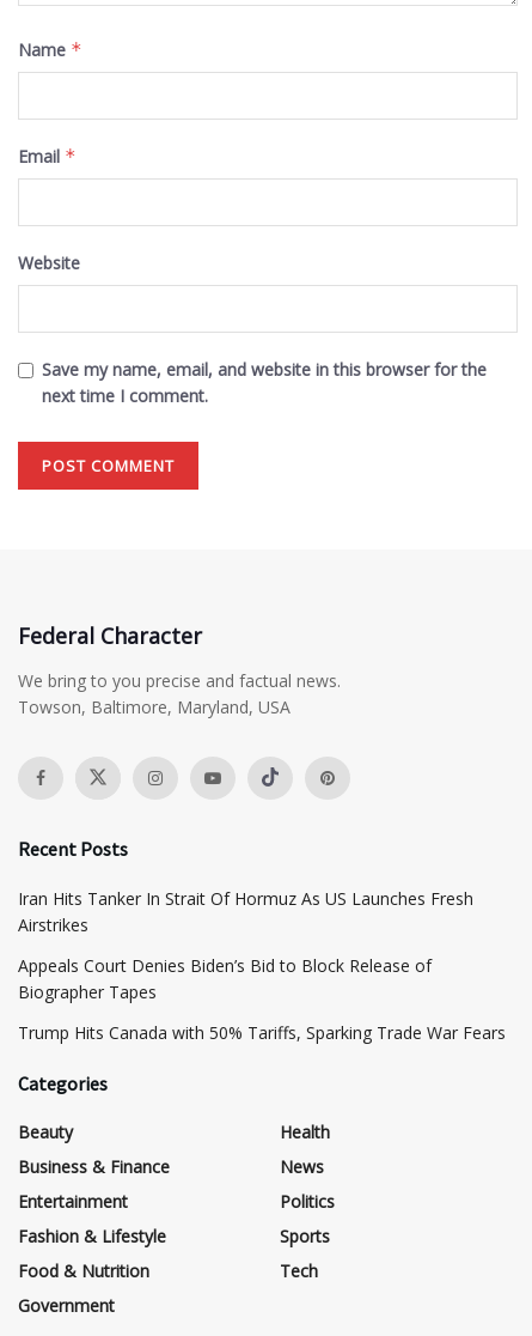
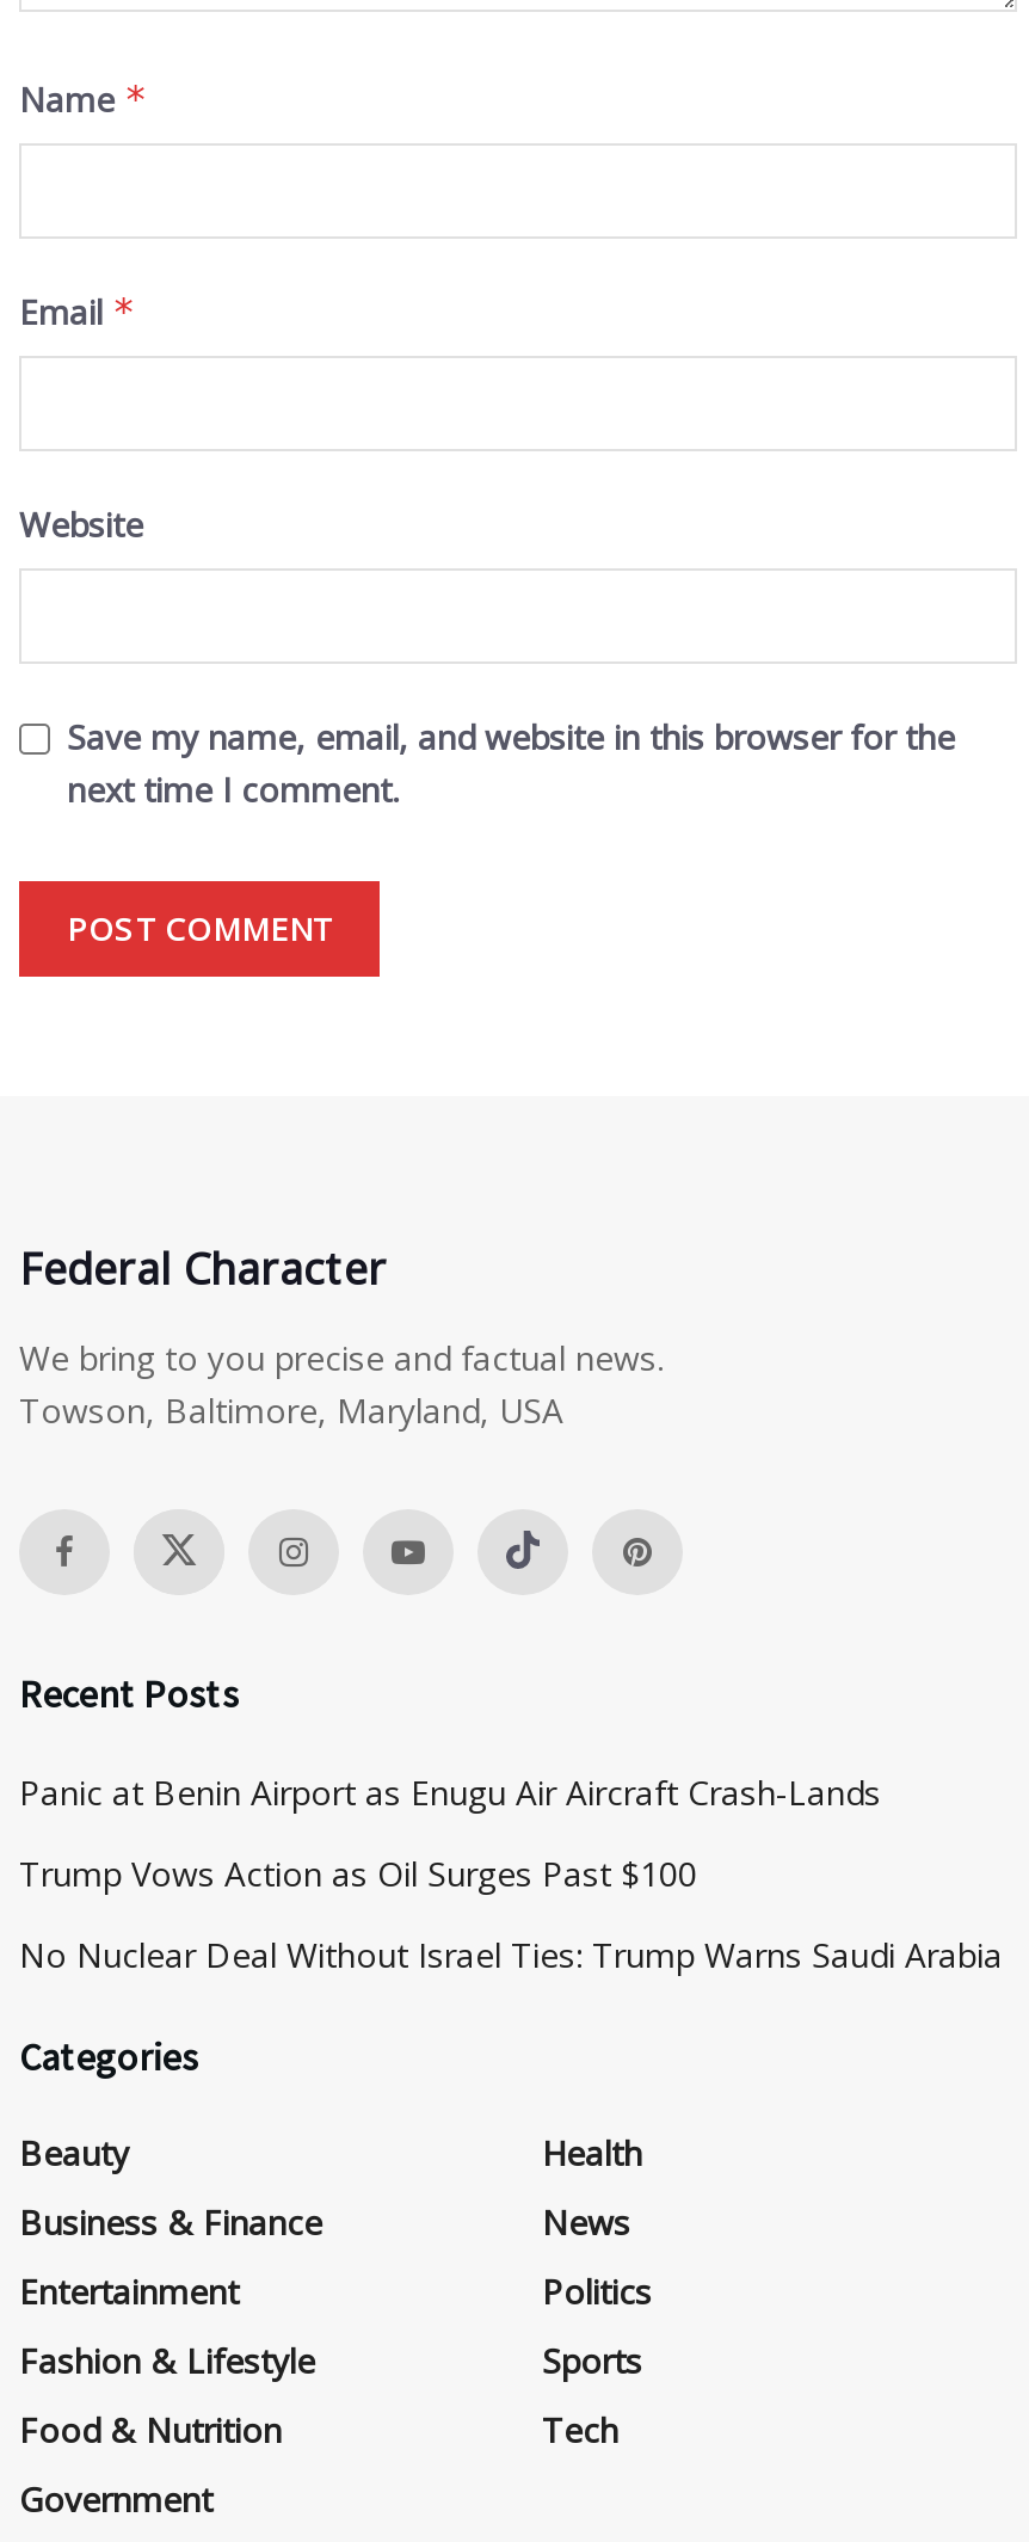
- Iran Hits Tanker In Strait Of Hormuz As US Launches Fresh
- Airstrikes
+ Panic at Benin Airport as Enugu Air Aircraft Crash-Lands

- Appeals Court Denies Biden’s Bid to Block Release of
- Biographer Tapes
+ Trump Vows Action as Oil Surges Past $100

- Trump Hits Canada with 50% Tariffs, Sparking Trade War Fears
+ No Nuclear Deal Without Israel Ties: Trump Warns Saudi Arabia
